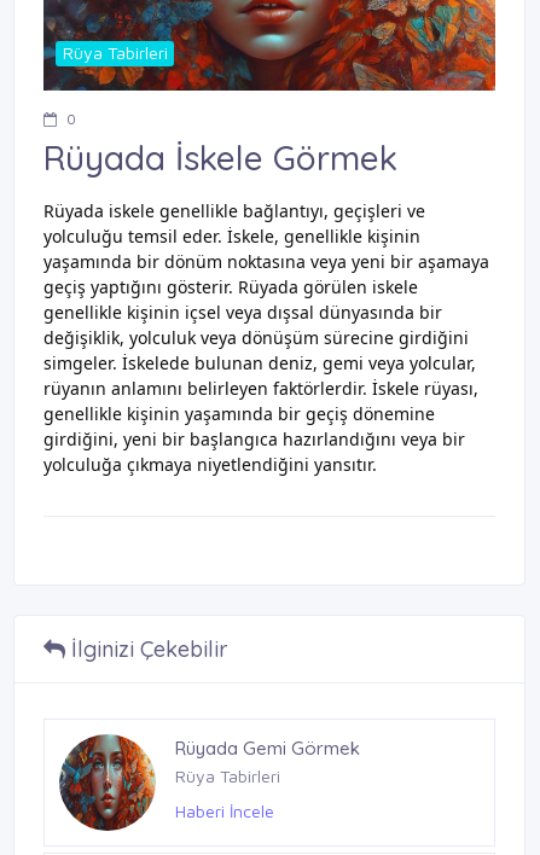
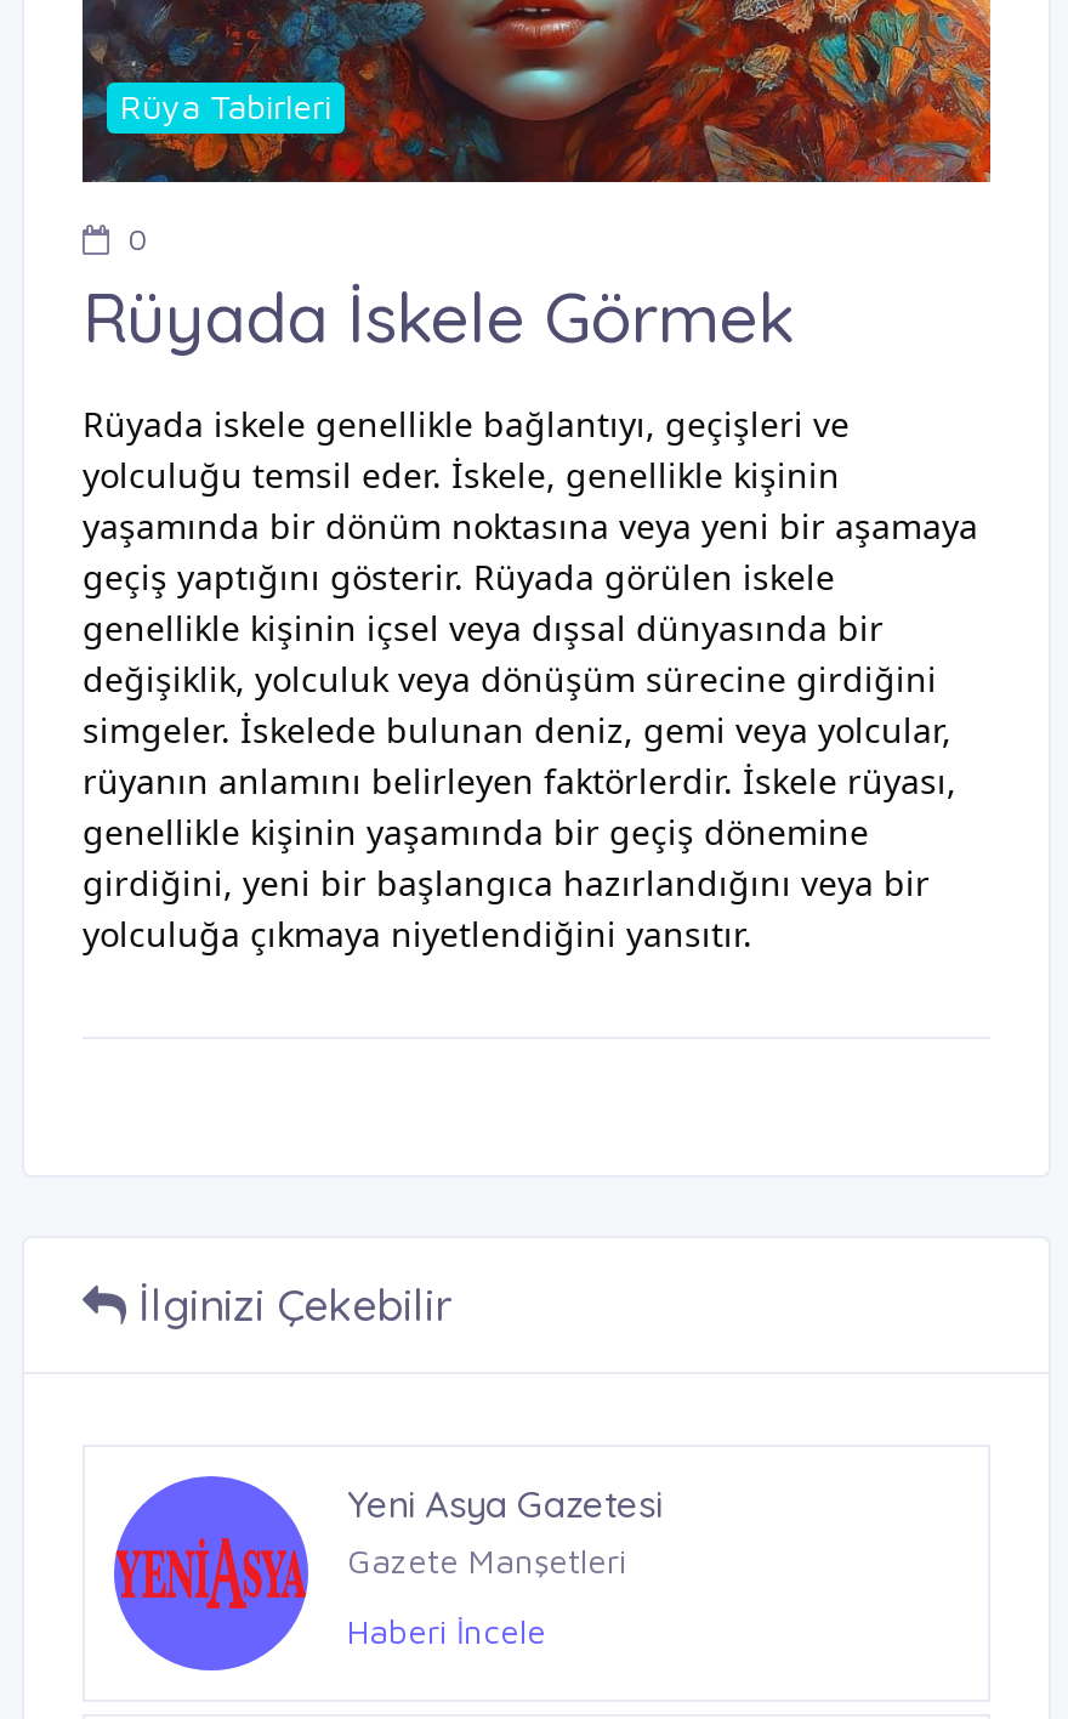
- [image]
- Rüyada Gemi Görmek
- Rüya Tabirleri
+ [image]
+ Yeni Asya Gazetesi
+ Gazete Manşetleri
